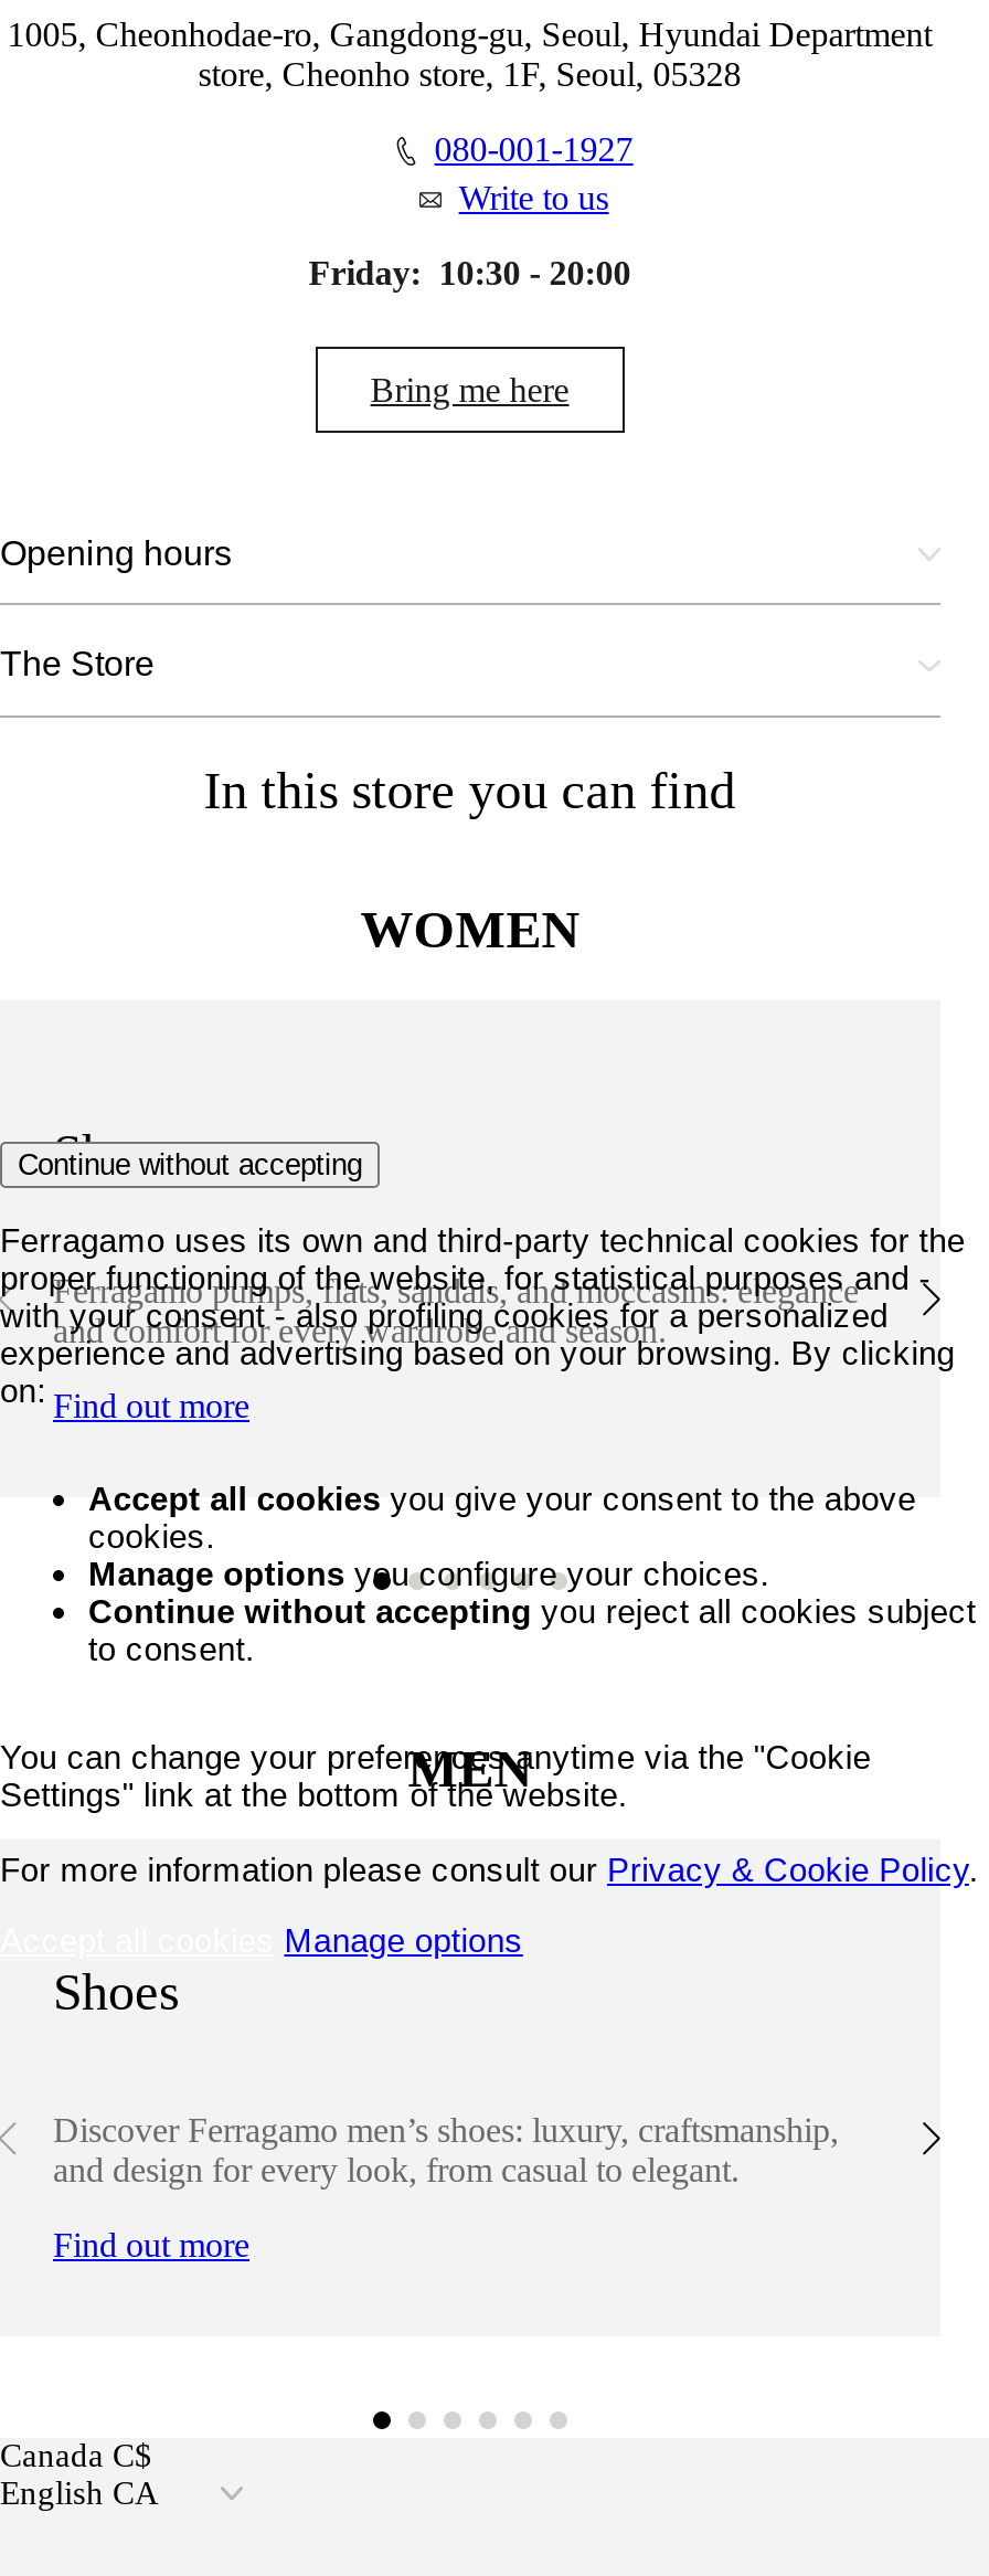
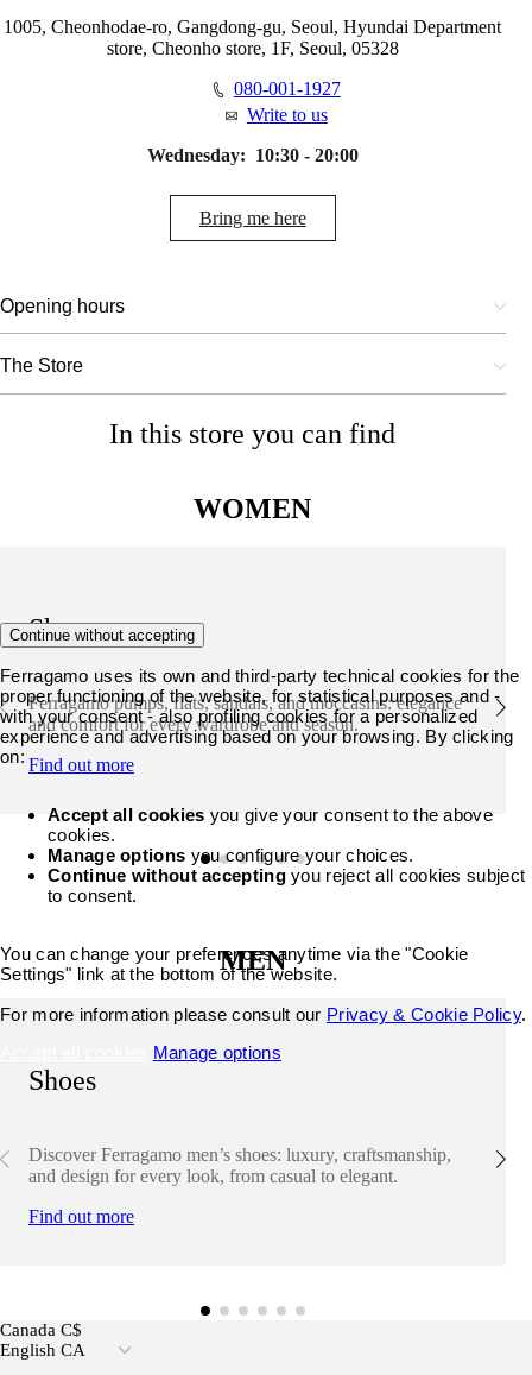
- Friday: 10:30 - 20:00
+ Wednesday: 10:30 - 20:00
